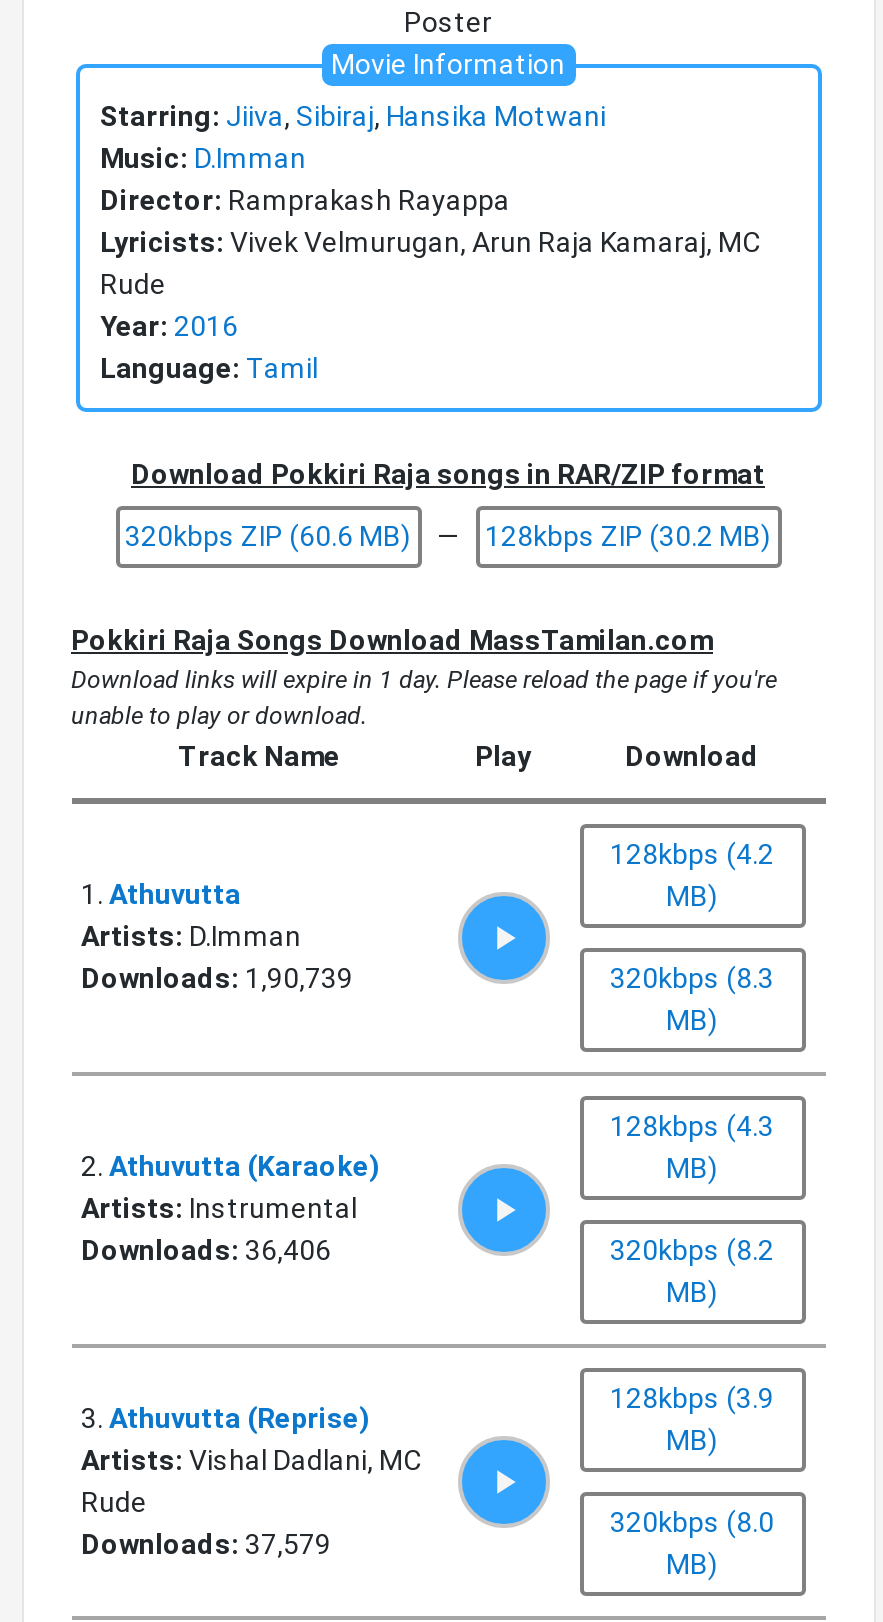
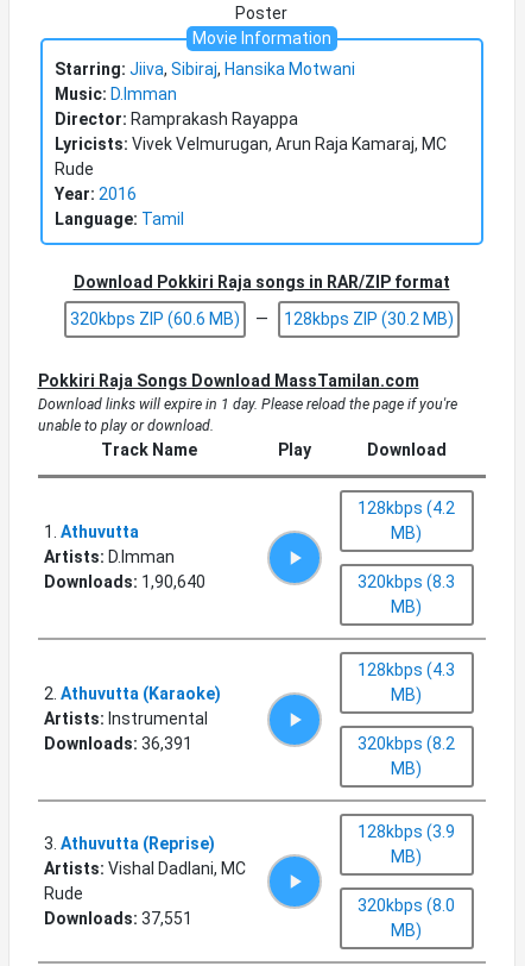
- Downloads: 1,90,739
+ Downloads: 1,90,640

- Downloads: 36,406
+ Downloads: 36,391

- Downloads: 37,579
+ Downloads: 37,551
